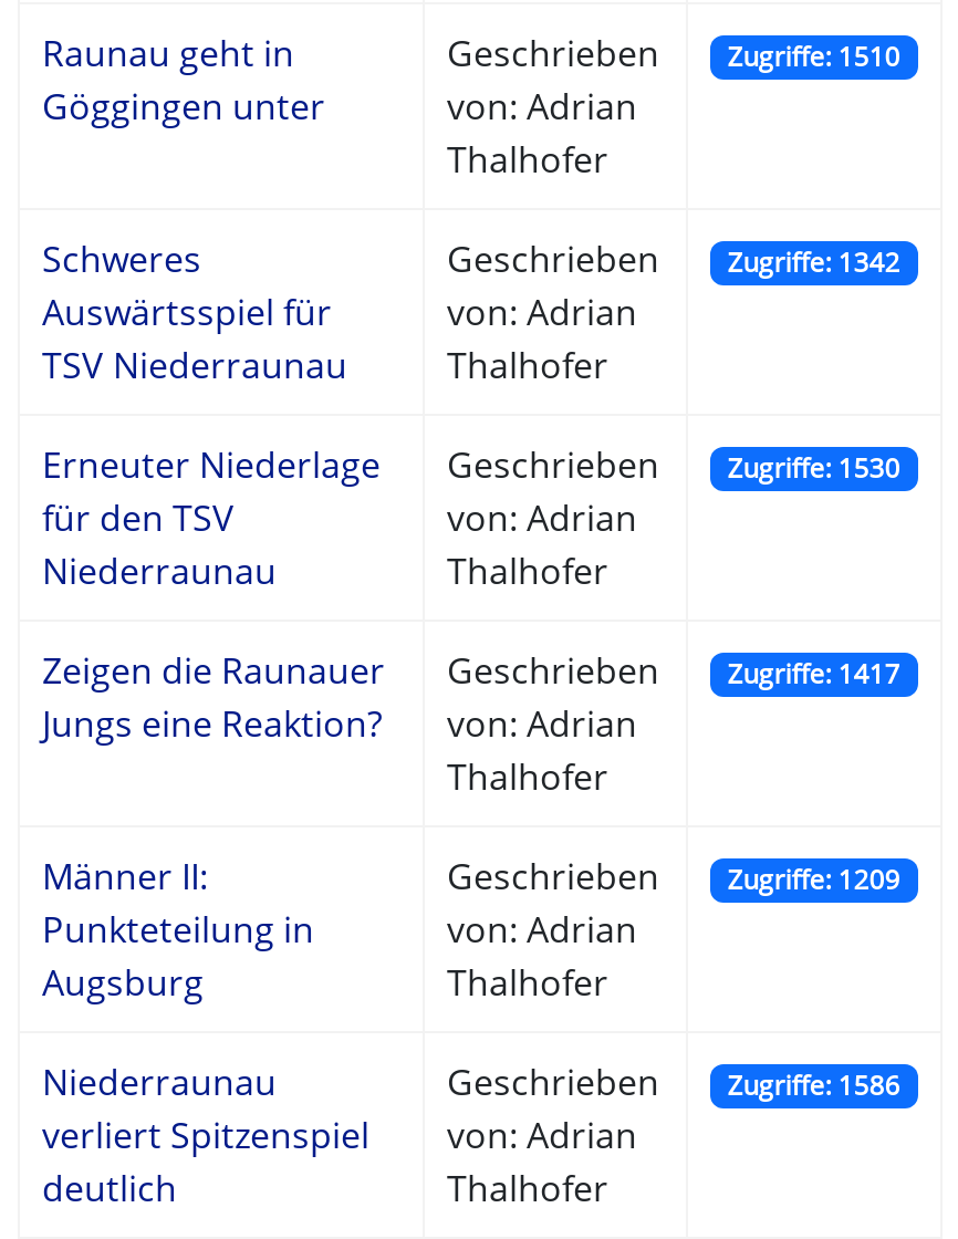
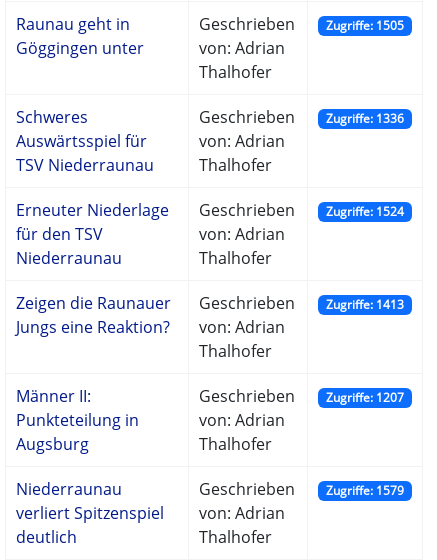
- Geschrieben Zugriffe: 1510
+ Geschrieben Zugriffe: 1505

- Geschrieben Zugriffe: 1342
+ Geschrieben Zugriffe: 1336

- Erneuter Niederlage Geschrieben Zugriffe: 1530
+ Erneuter Niederlage Geschrieben Zugriffe: 1524

- Zeigen die Raunauer Geschrieben Zugriffe: 1417
+ Zeigen die Raunauer Geschrieben Zugriffe: 1413

- Geschrieben Zugriffe: 1209
+ Geschrieben Zugriffe: 1207

- Geschrieben Zugriffe: 1586
+ Geschrieben Zugriffe: 1579
